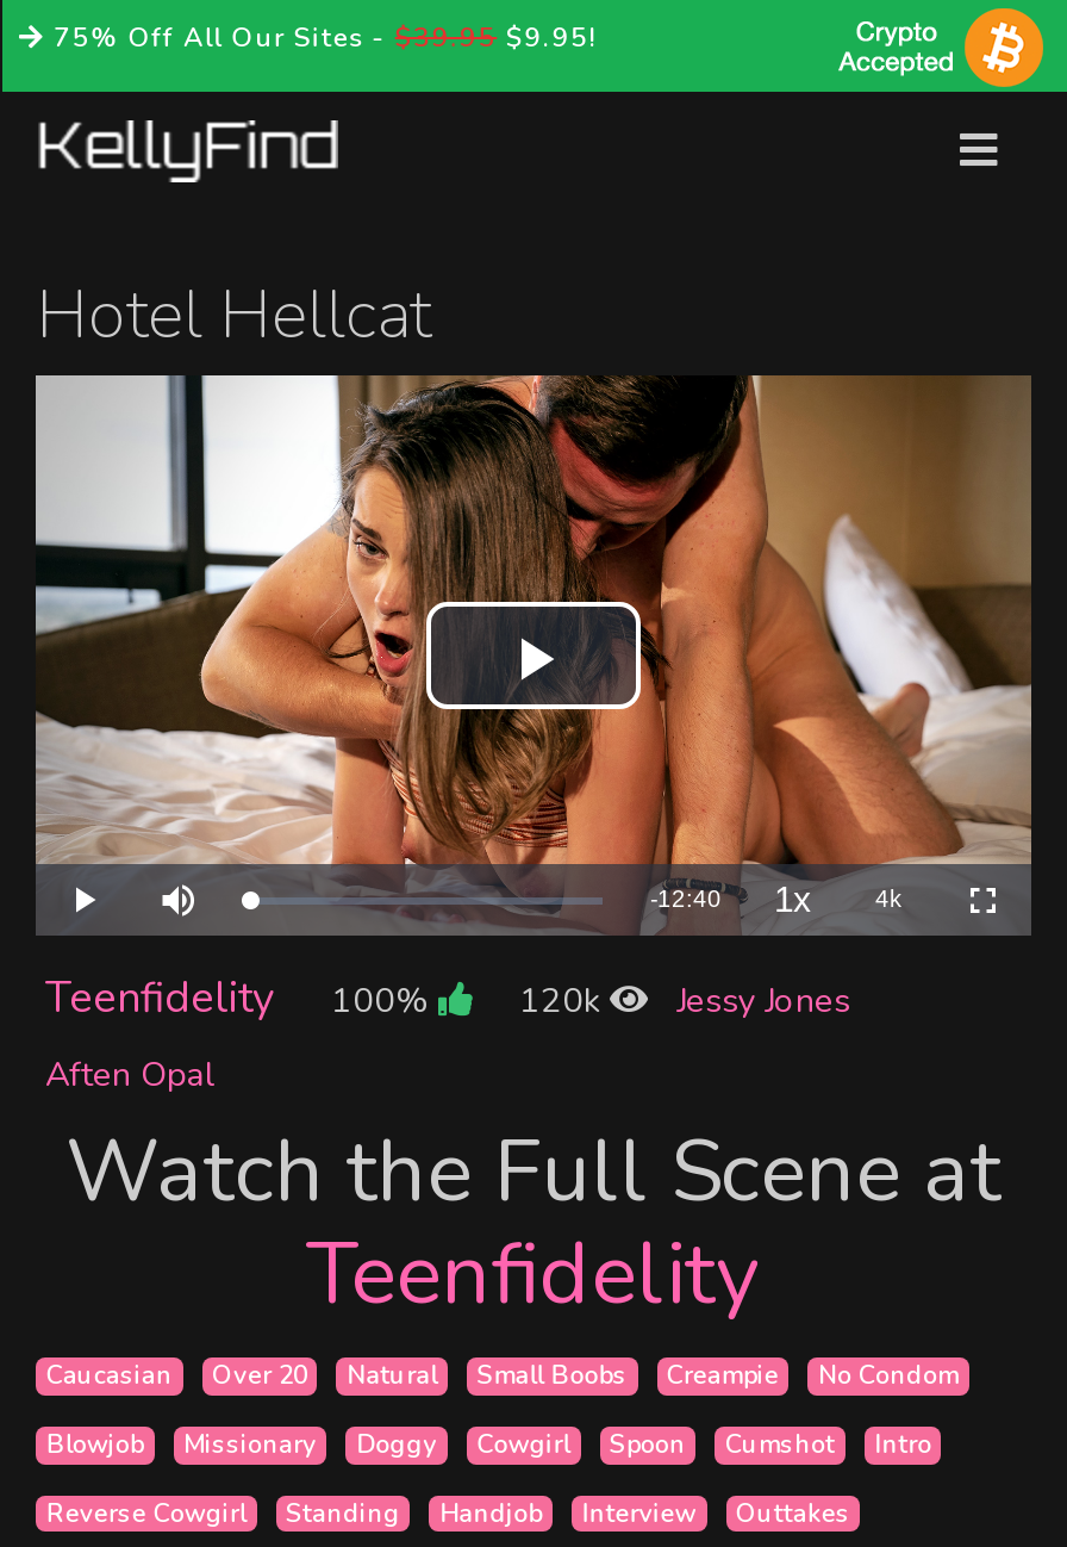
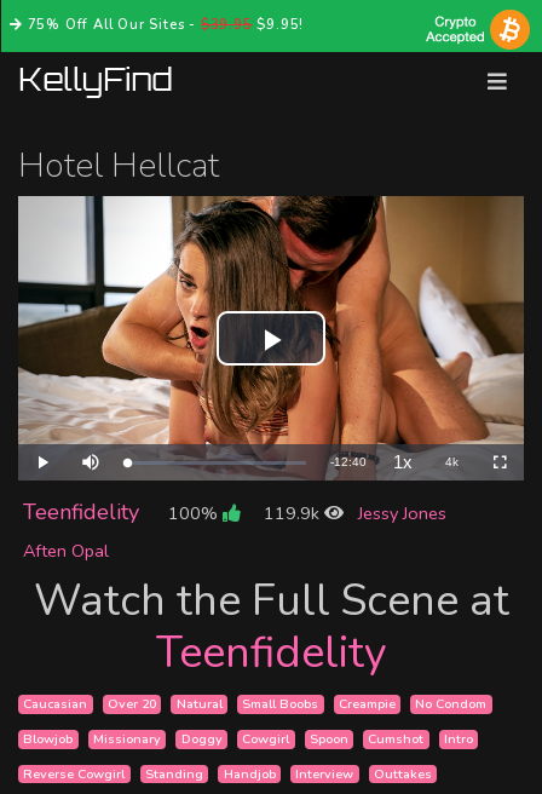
- Teenfidelity 100% 120k Jessy Jones
+ Teenfidelity 100% 119.9k Jessy Jones
